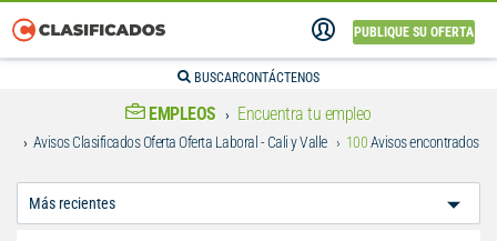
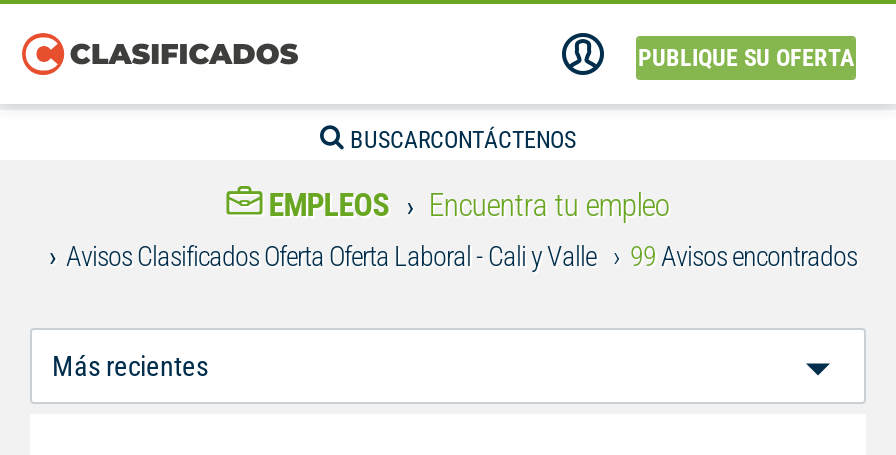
- 100 Avisos encontrados
+ 99 Avisos encontrados
